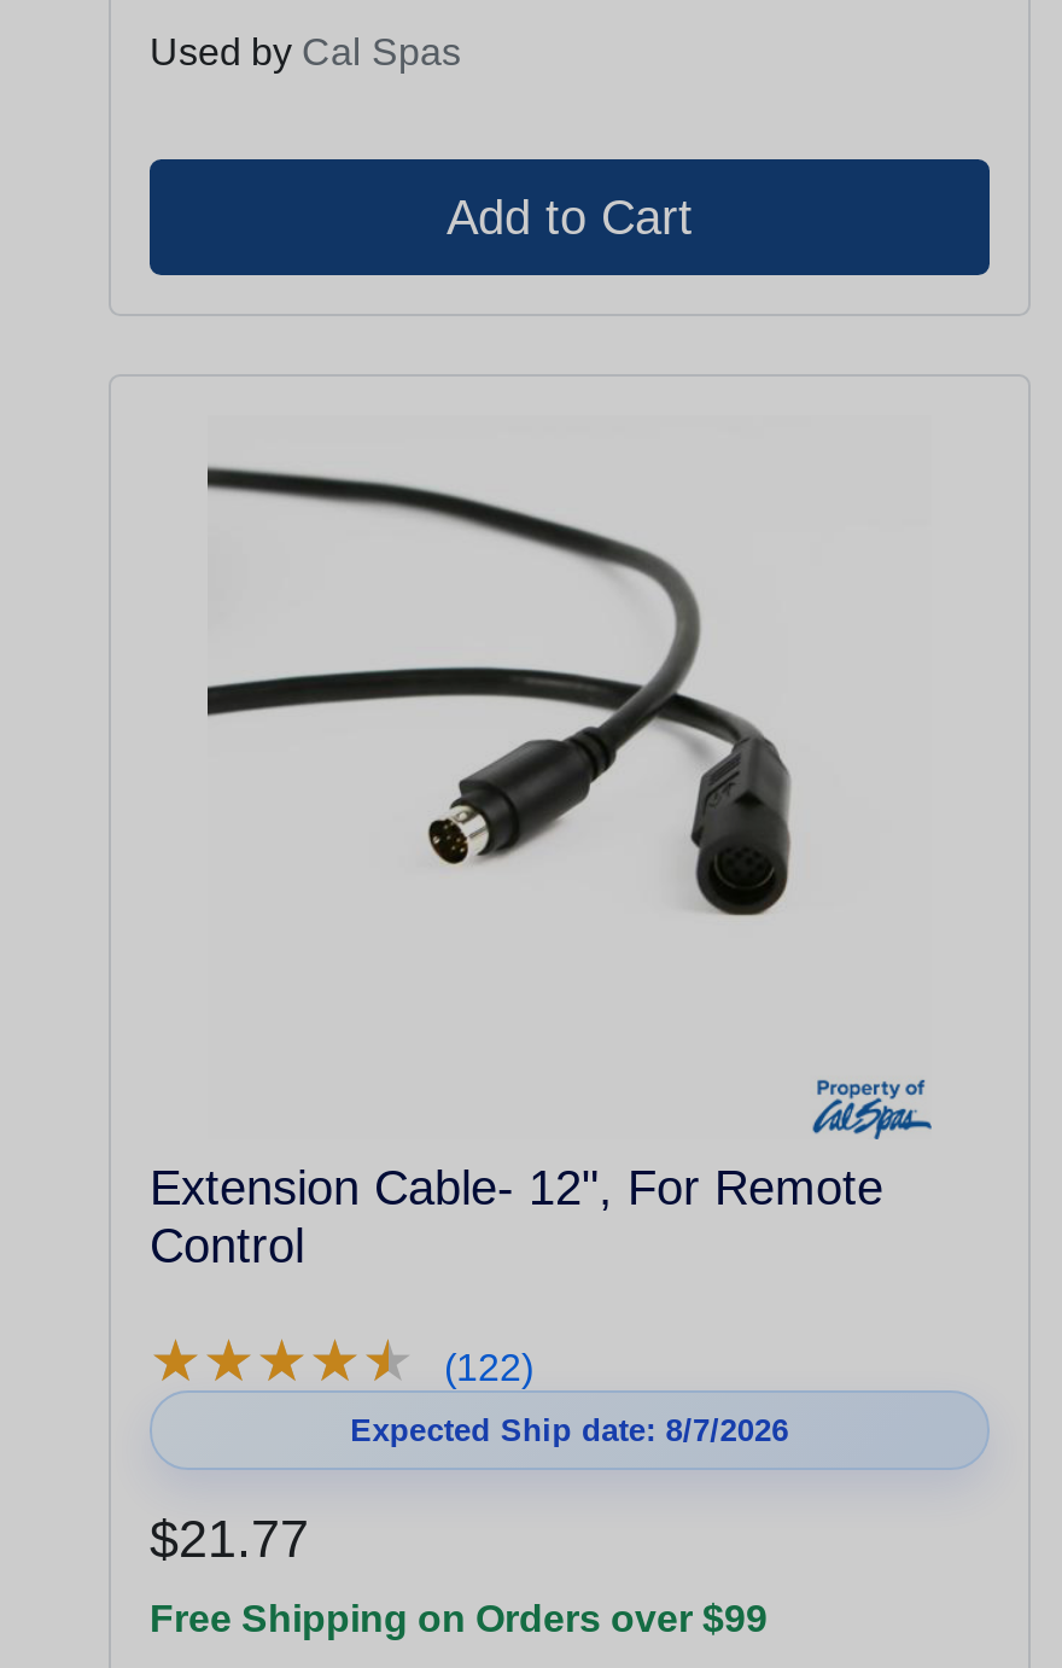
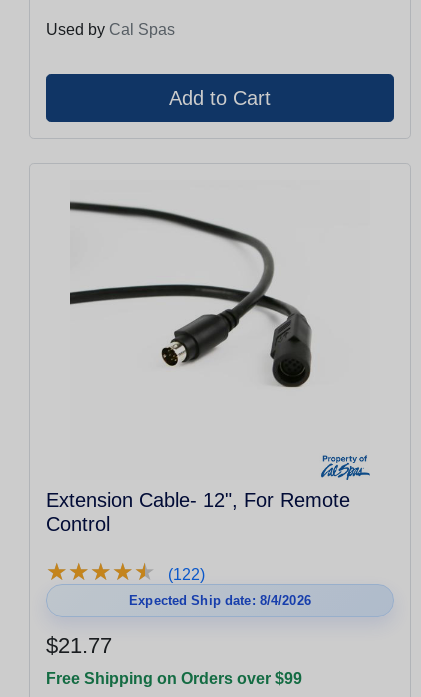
- Expected Ship date: 8/7/2026
+ Expected Ship date: 8/4/2026
